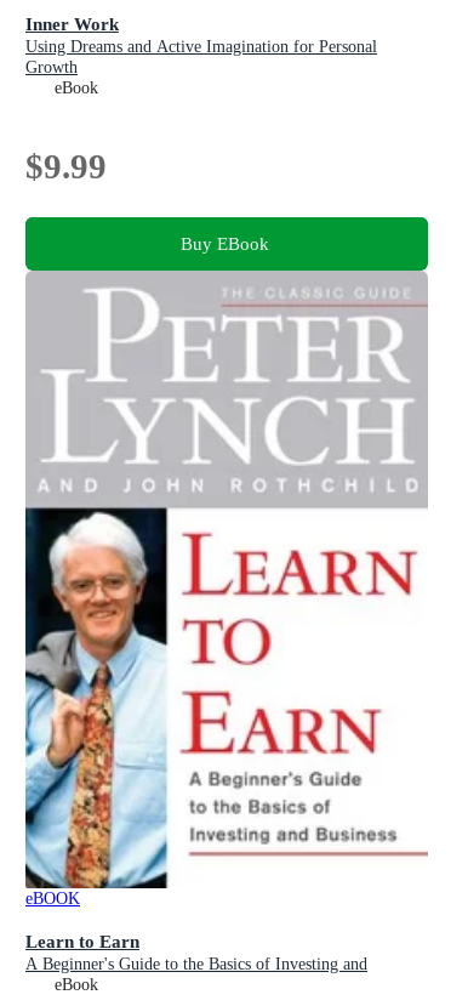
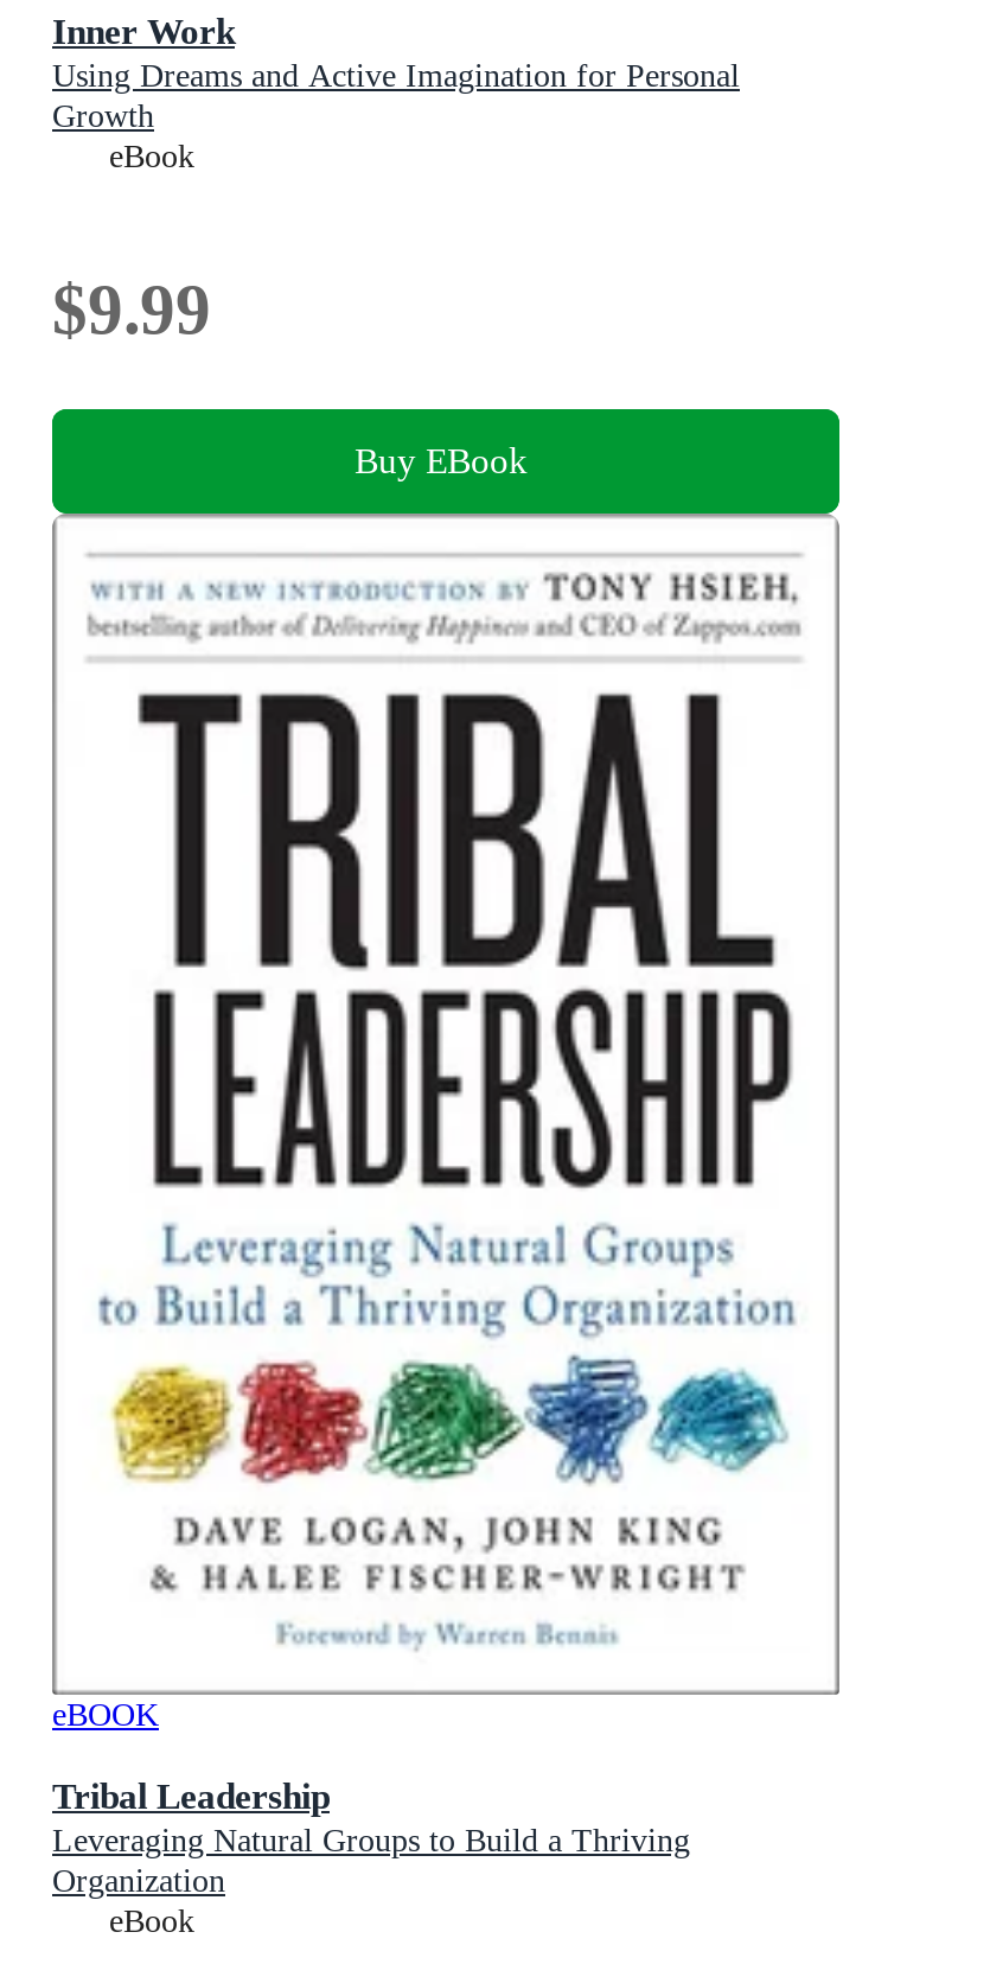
- [image]
- Learn to Earn
- A Beginner's Guide to the Basics of Investing and
+ [image]
+ Tribal Leadership
+ Leveraging Natural Groups to Build a Thriving
+ Organization
